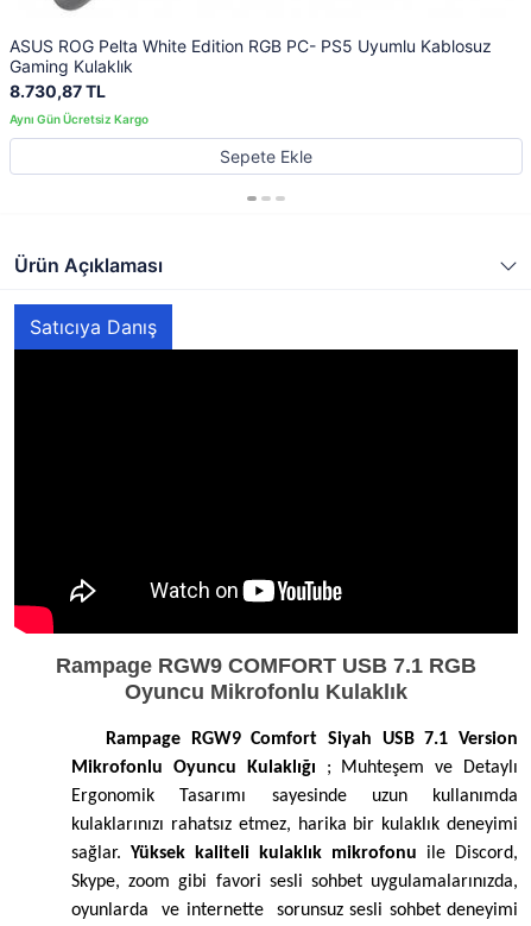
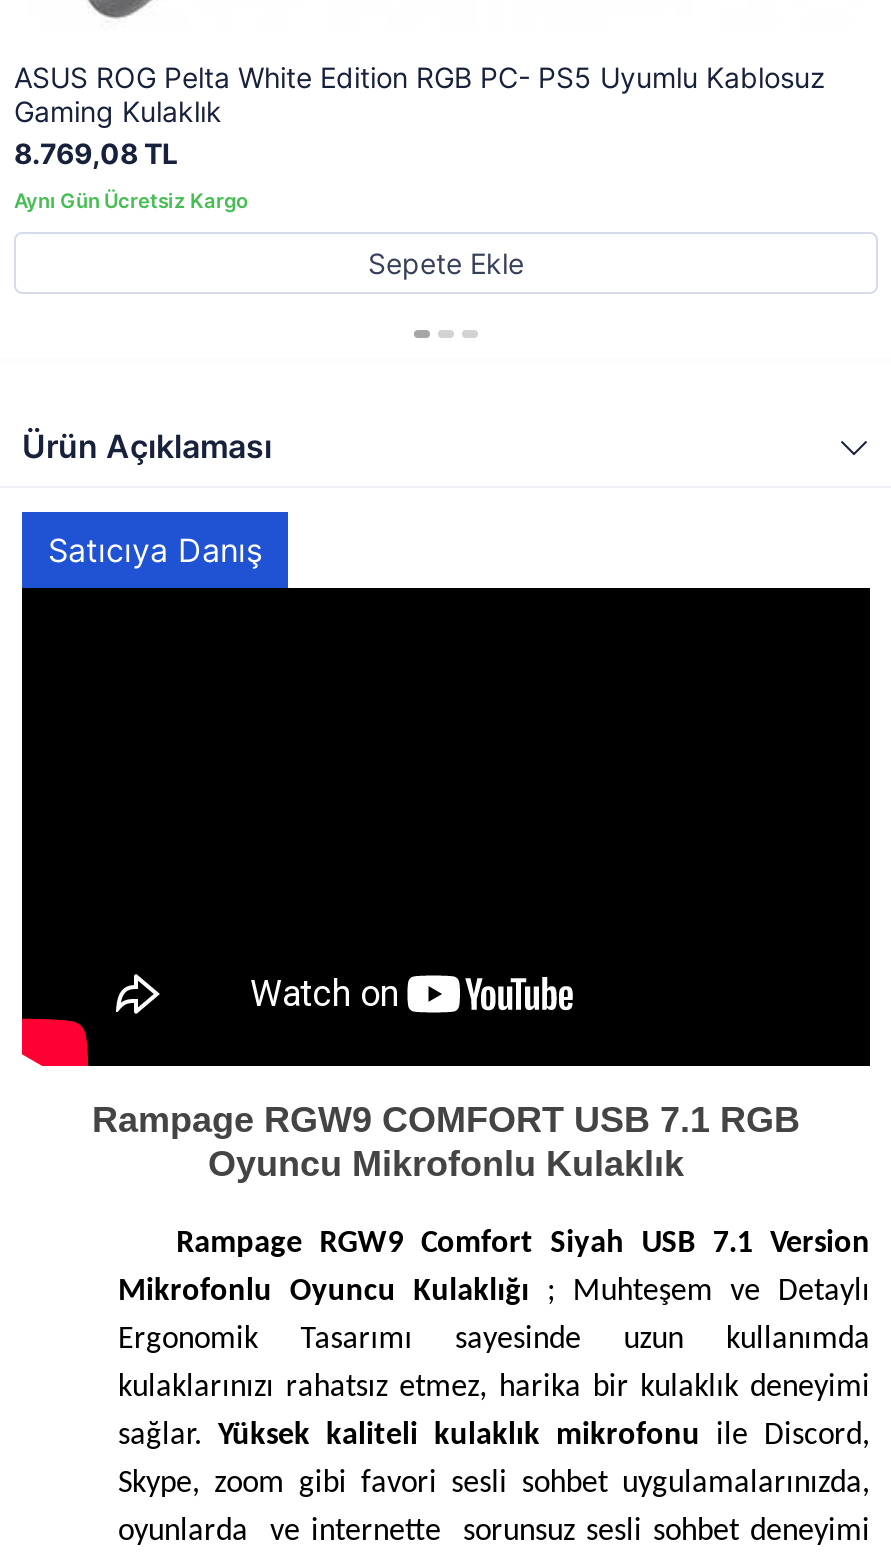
- 8.730,87 TL
+ 8.769,08 TL
